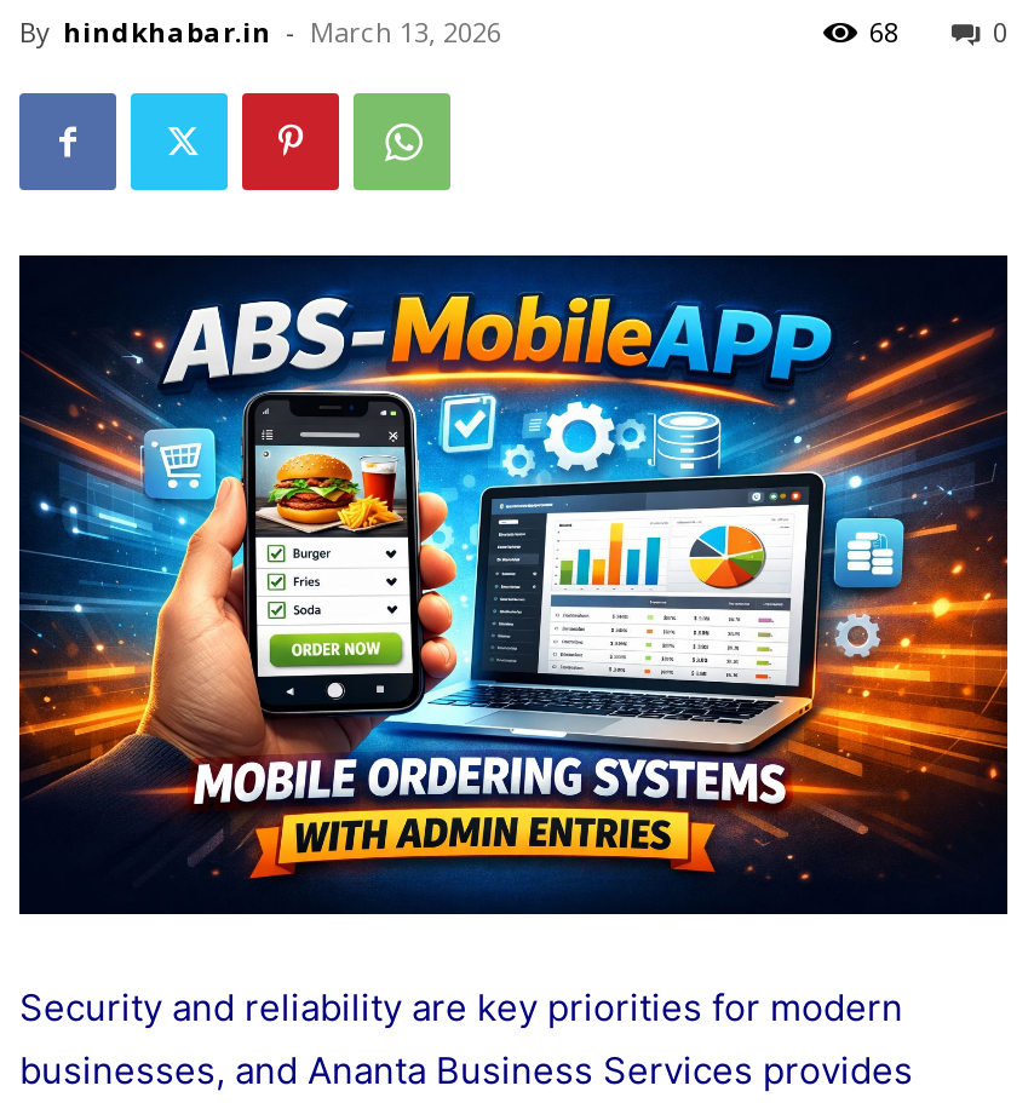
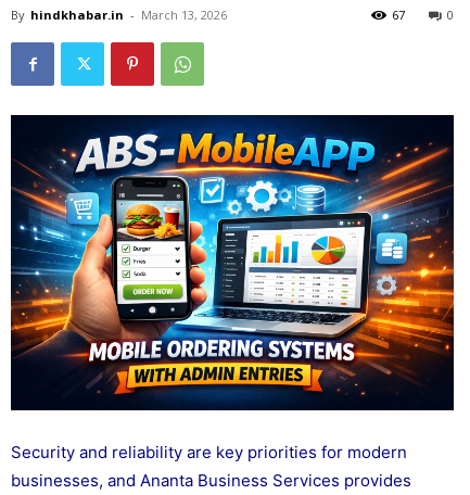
- 68
+ 67
